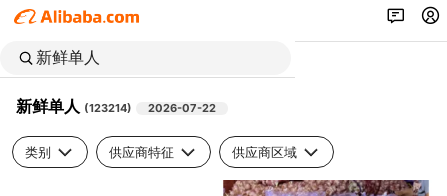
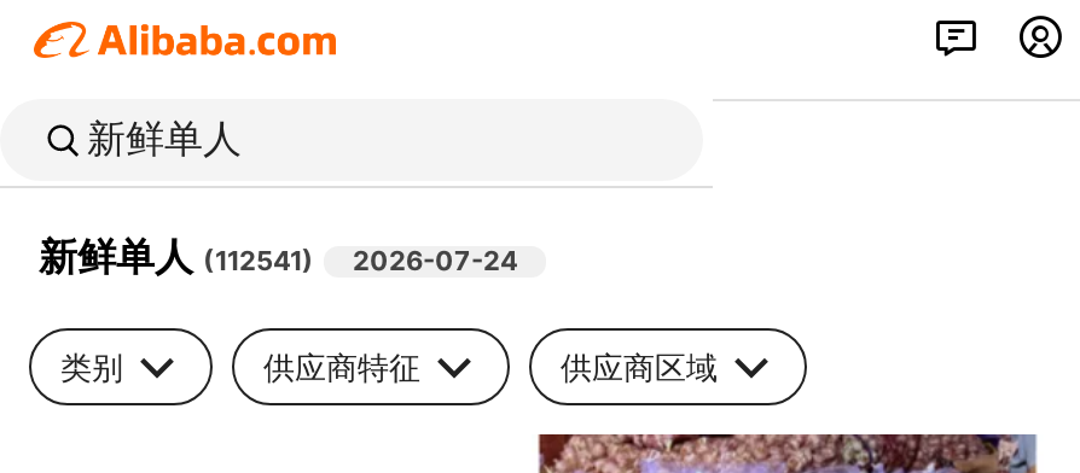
- 新鲜单人 (123214)
+ 新鲜单人 (112541)

- 2026-07-22
+ 2026-07-24
